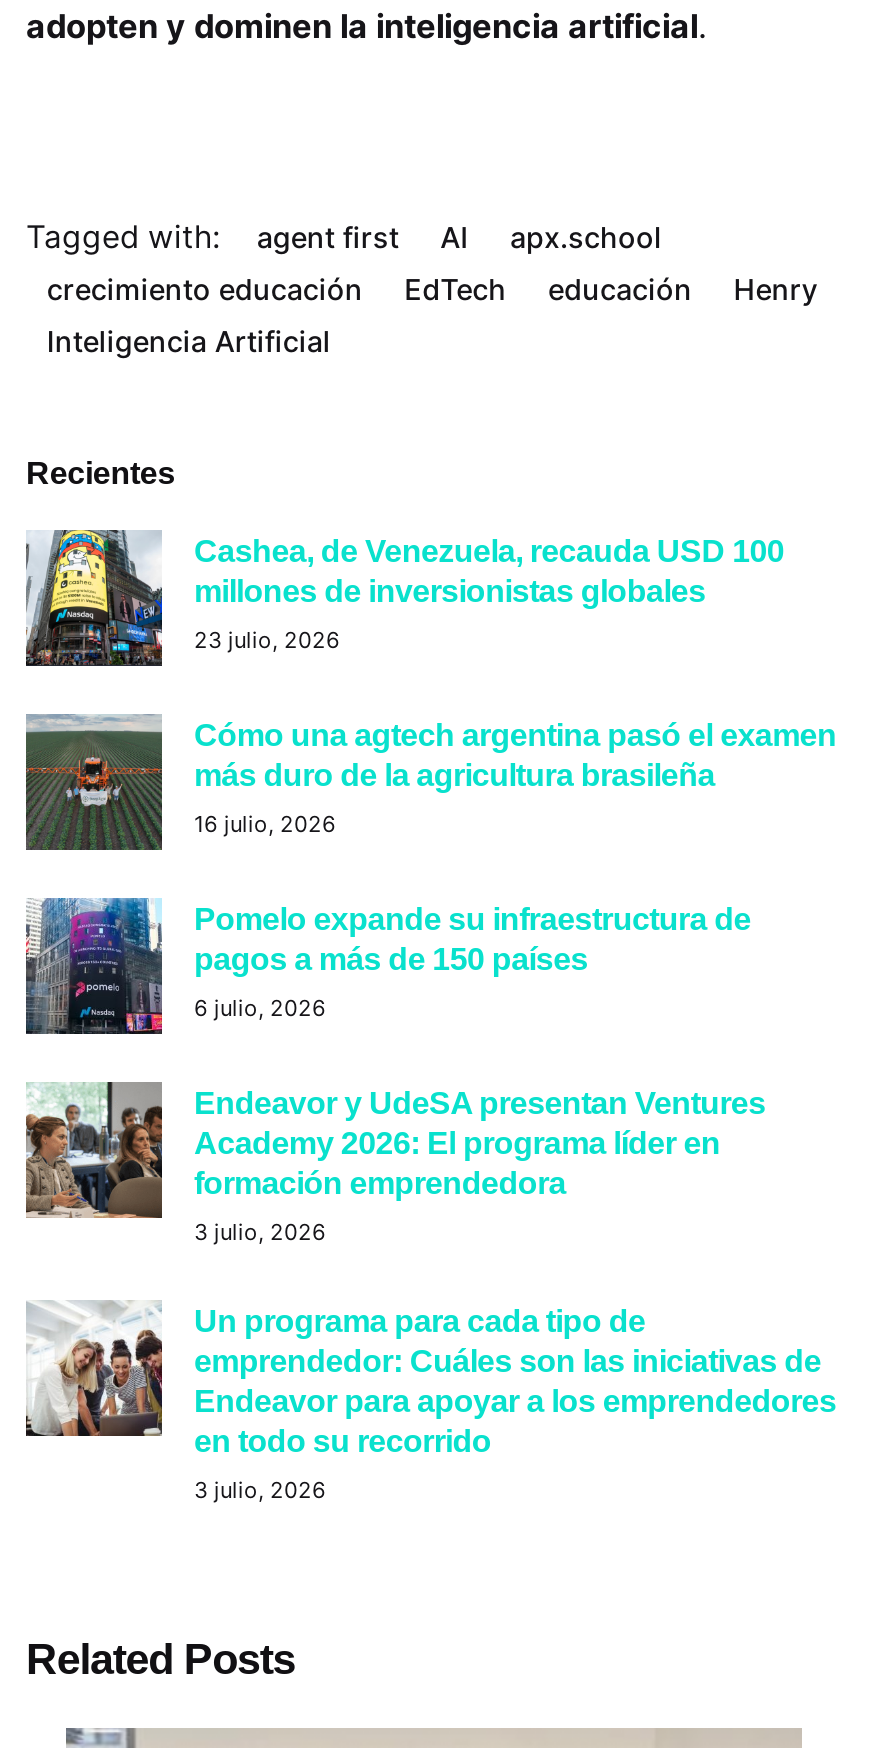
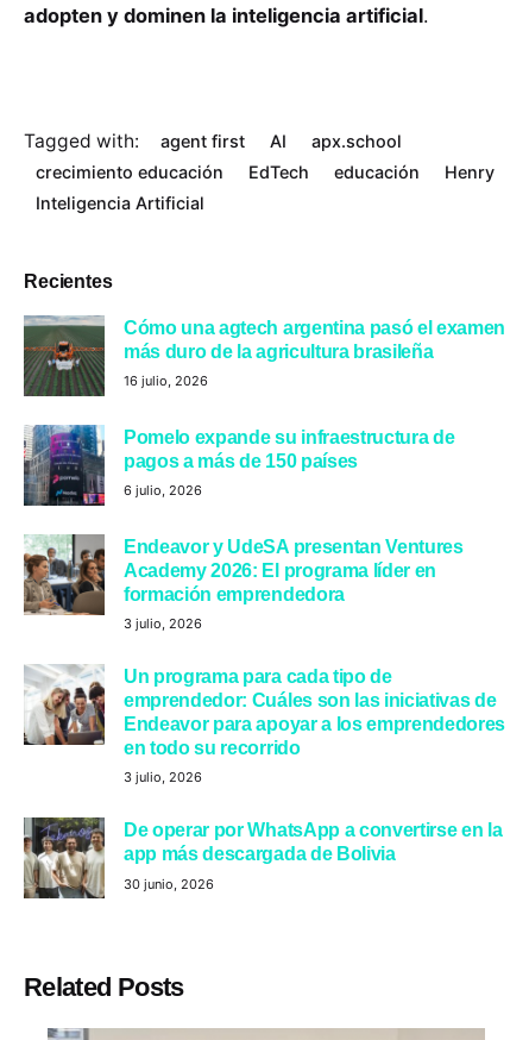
- [image]
- Cashea, de Venezuela, recauda USD 100
- millones de inversionistas globales
- 23 julio, 2026

moved up: [image] | Cómo una agtech argentina pasó el examen | más duro de la agricultura brasileña | ... | en todo su recorrido | 3 julio, 2026

+ [image]
+ De operar por WhatsApp a convertirse en la
+ app más descargada de Bolivia
+ 30 junio, 2026
